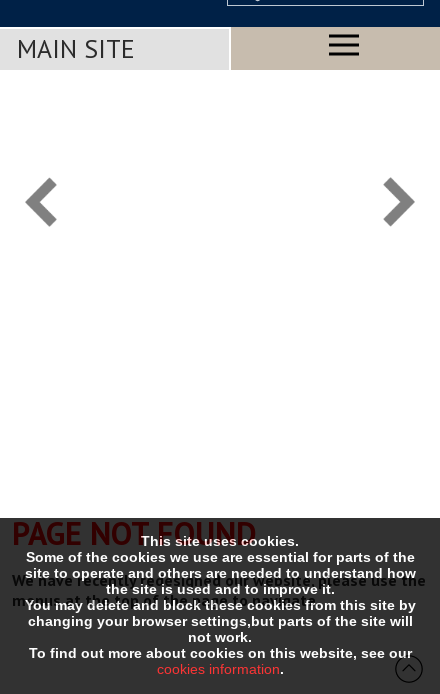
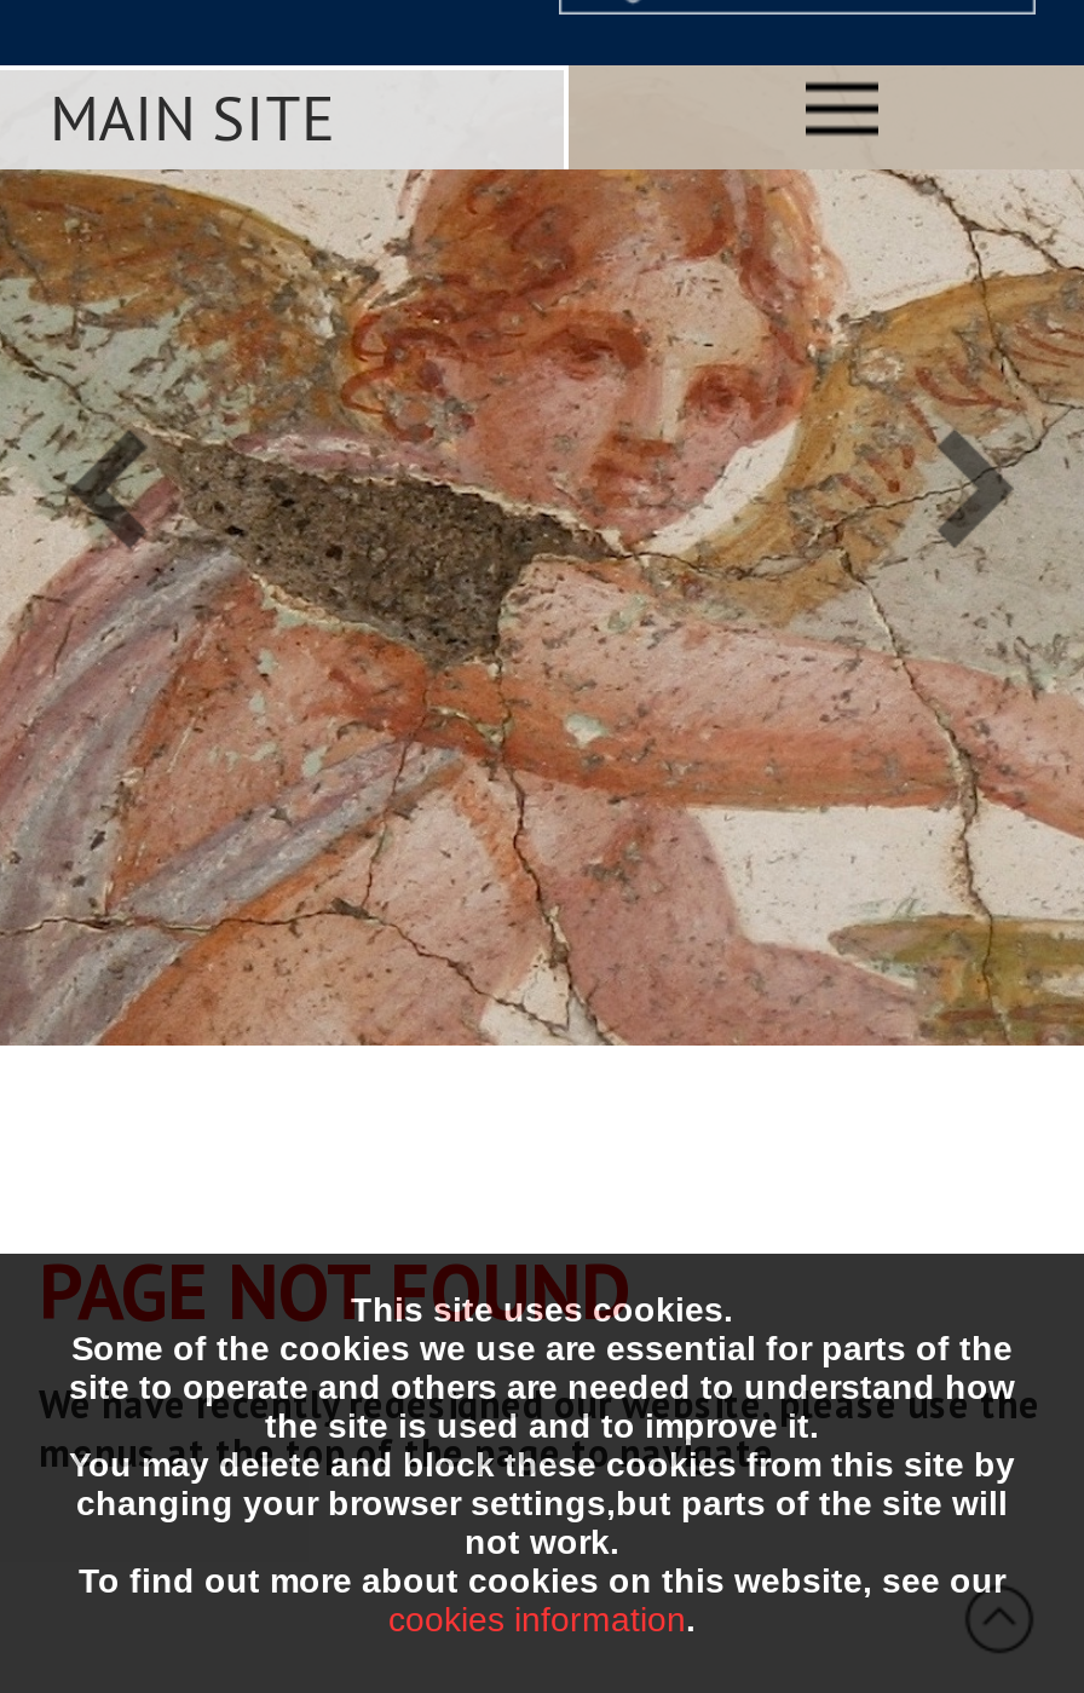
+ [image]
